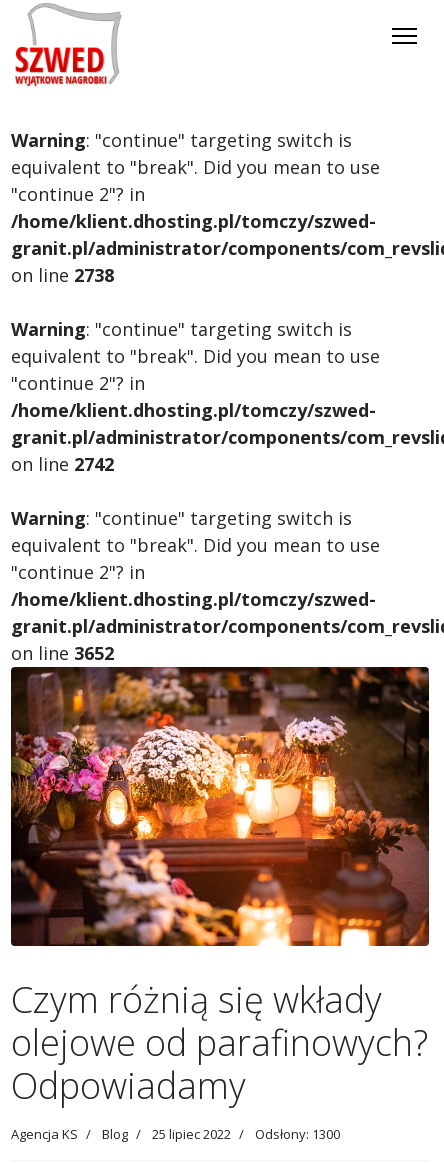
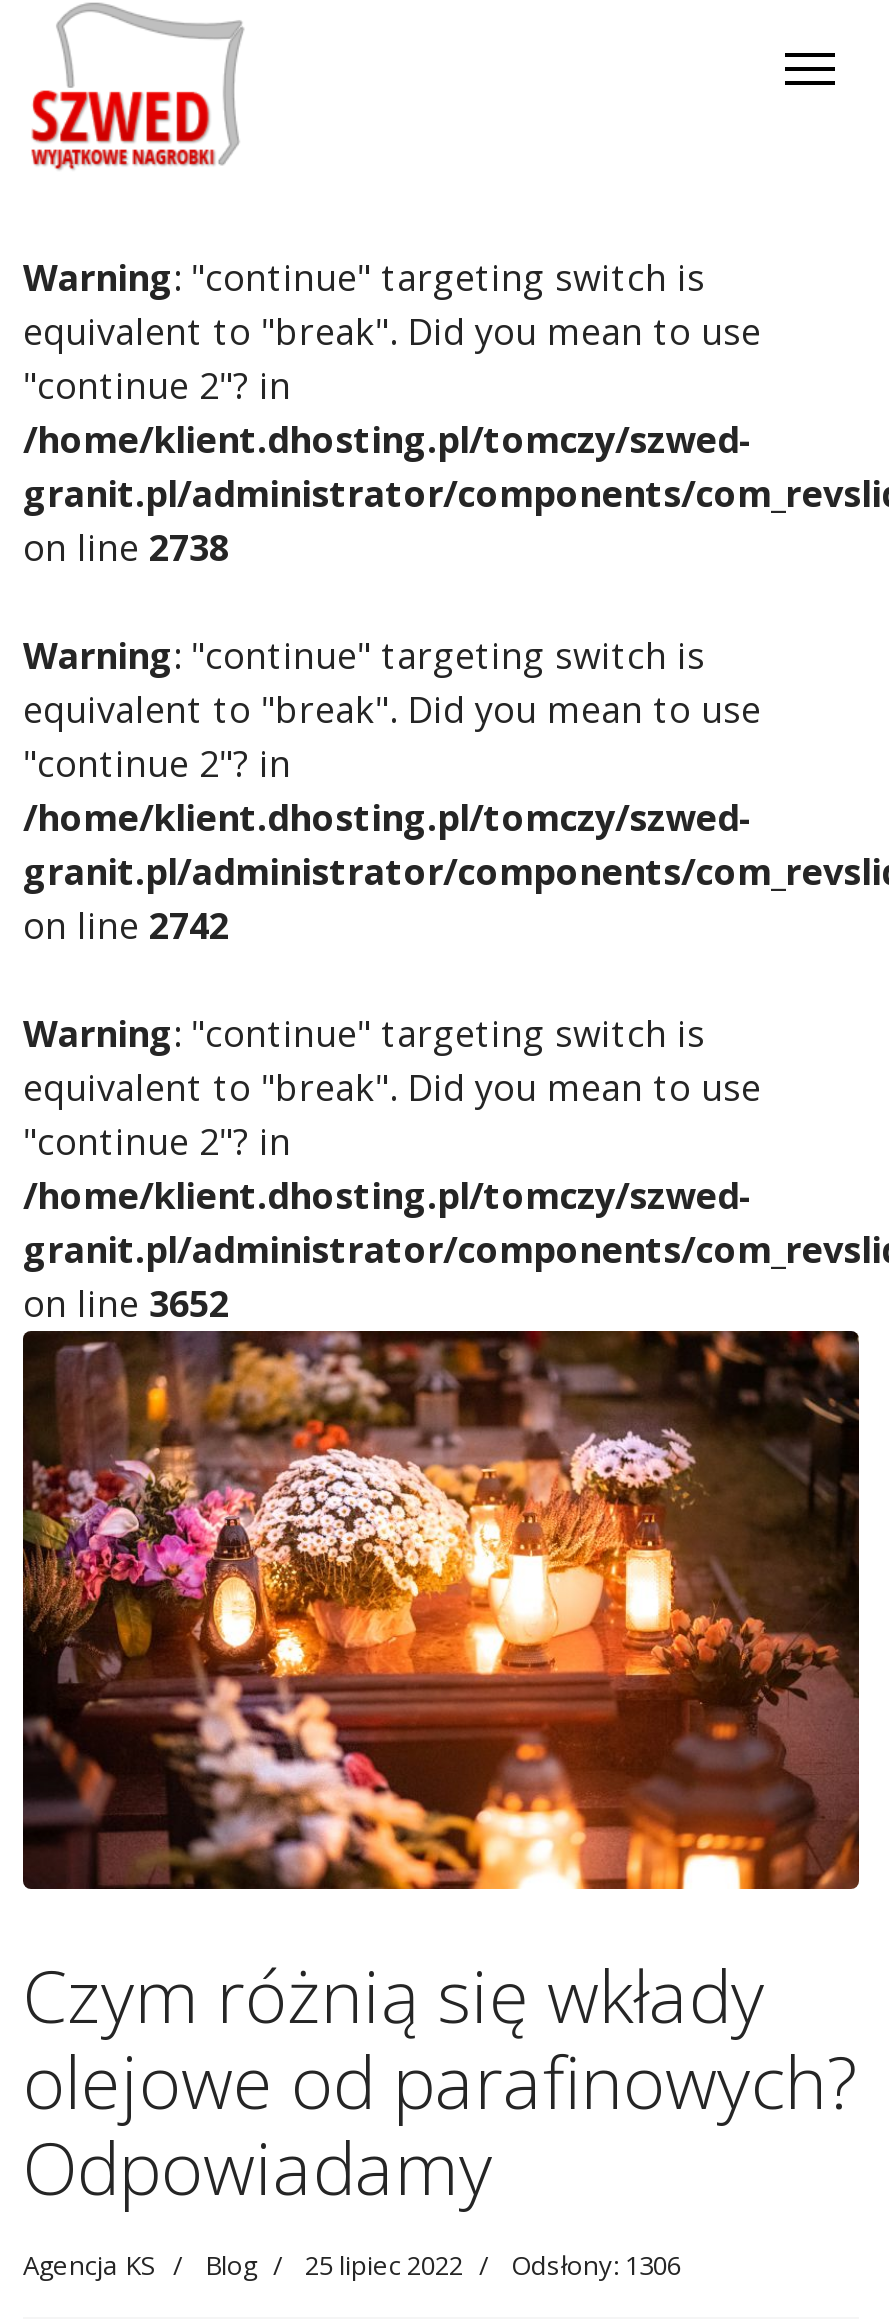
- Agencja KS Blog 25 lipiec 2022 Odsłony: 1300
+ Agencja KS Blog 25 lipiec 2022 Odsłony: 1306
